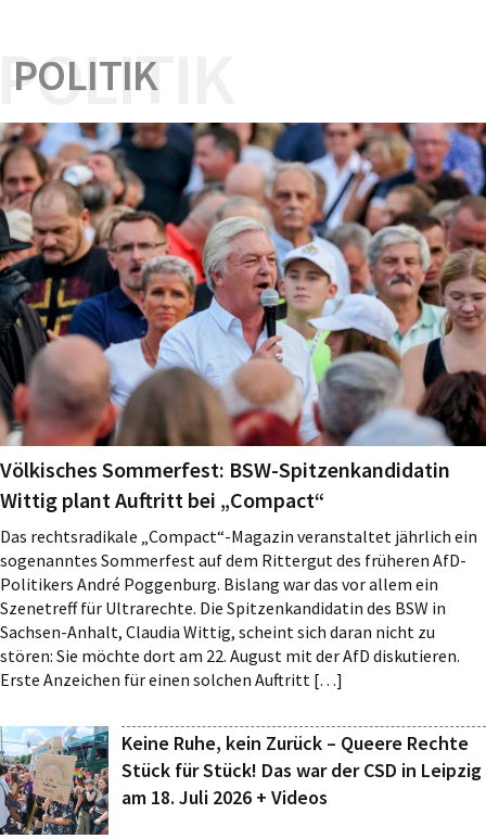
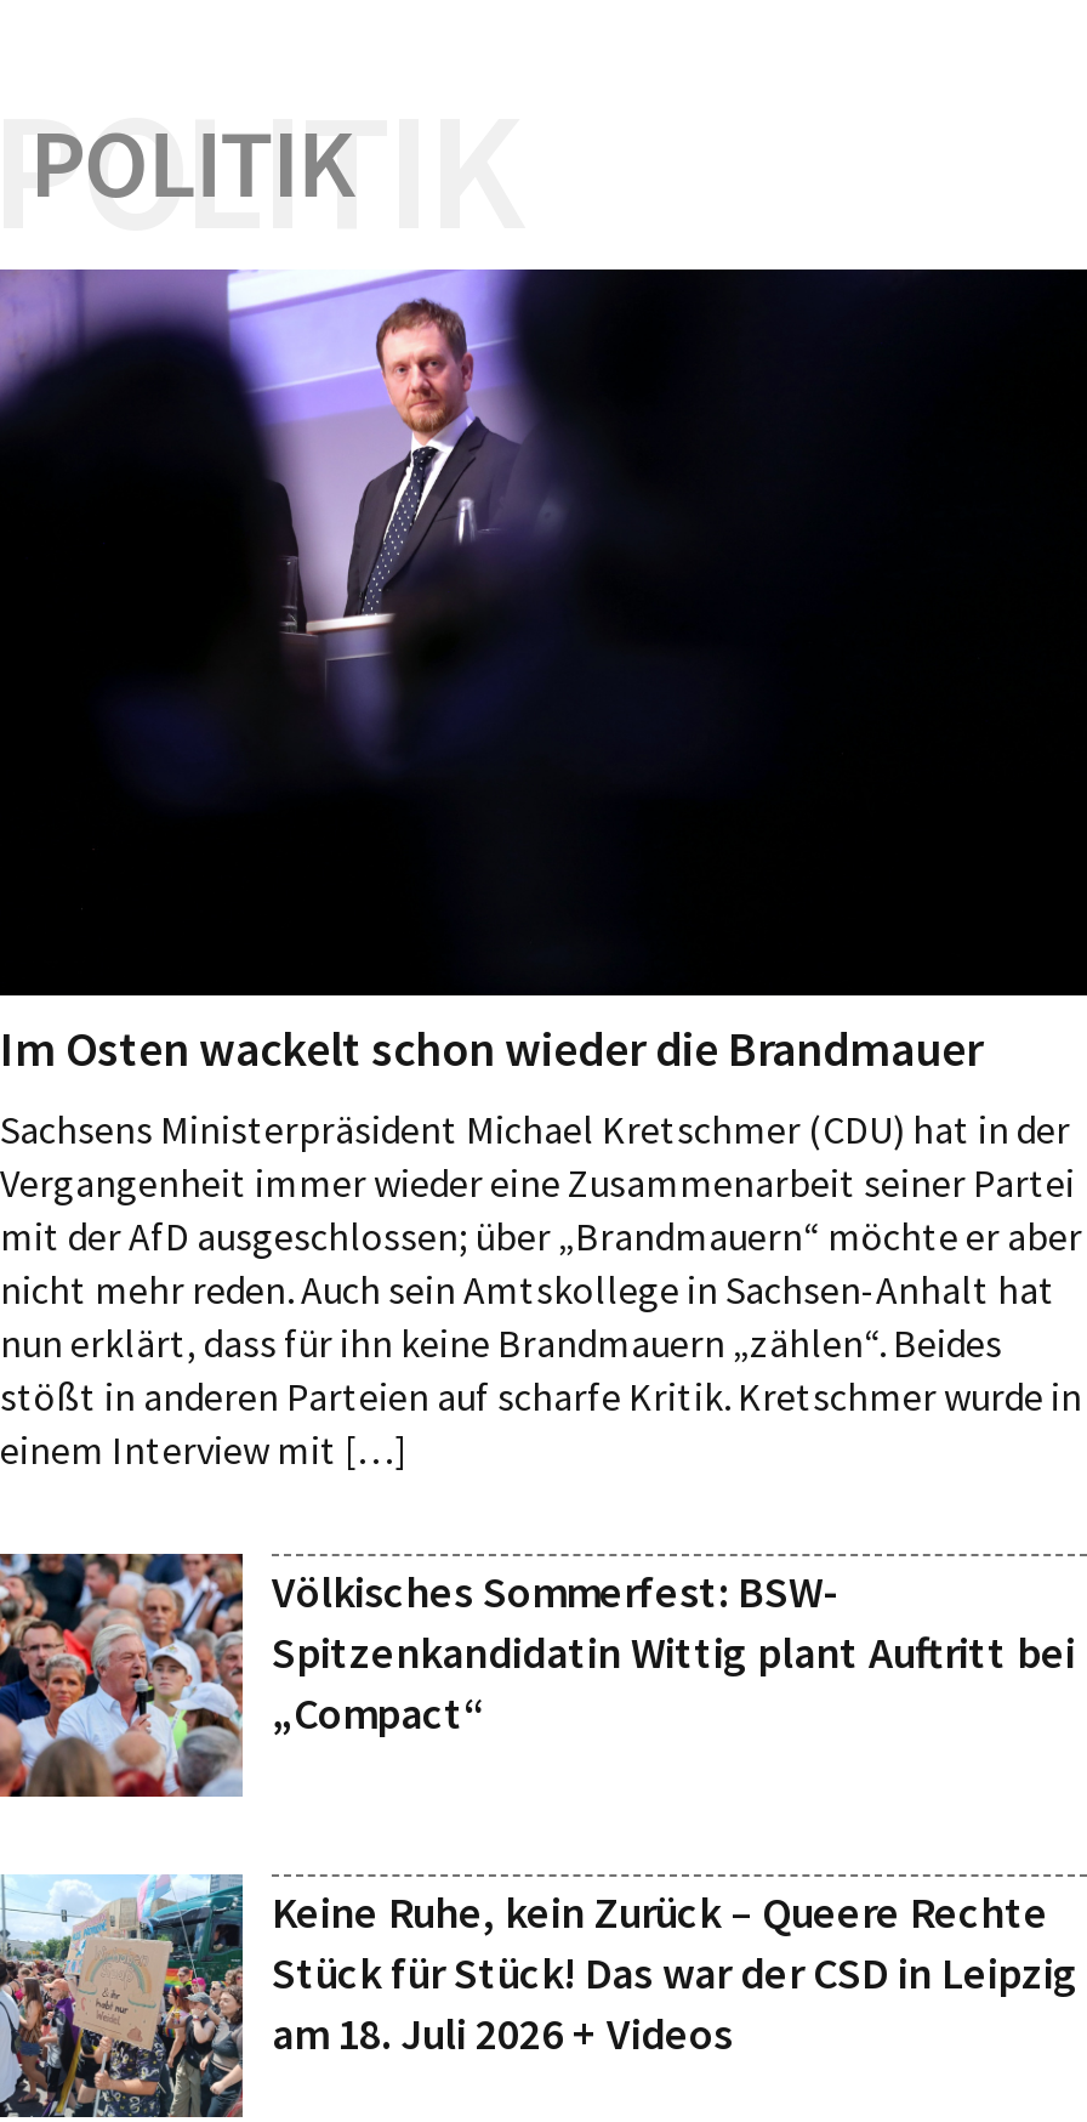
- [image]
+ [image]

- Völkisches Sommerfest: BSW-Spitzenkandidatin
- Wittig plant Auftritt bei „Compact“
- Das rechtsradikale „Compact“-Magazin veranstaltet jährlich ein
- sogenanntes Sommerfest auf dem Rittergut des früheren AfD-
- Politikers André Poggenburg. Bislang war das vor allem ein
- Szenetreff für Ultrarechte. Die Spitzenkandidatin des BSW in
- Sachsen-Anhalt, Claudia Wittig, scheint sich daran nicht zu
- stören: Sie möchte dort am 22. August mit der AfD diskutieren.
- Erste Anzeichen für einen solchen Auftritt […]
+ Im Osten wackelt schon wieder die Brandmauer
+ Sachsens Ministerpräsident Michael Kretschmer (CDU) hat in der
+ Vergangenheit immer wieder eine Zusammenarbeit seiner Partei
+ mit der AfD ausgeschlossen; über „Brandmauern“ möchte er aber
+ nicht mehr reden. Auch sein Amtskollege in Sachsen-Anhalt hat
+ nun erklärt, dass für ihn keine Brandmauern „zählen“. Beides
+ stößt in anderen Parteien auf scharfe Kritik. Kretschmer wurde in
+ einem Interview mit […]
+ Völkisches Sommerfest: BSW-
+ Spitzenkandidatin Wittig plant Auftritt bei
+ „Compact“
